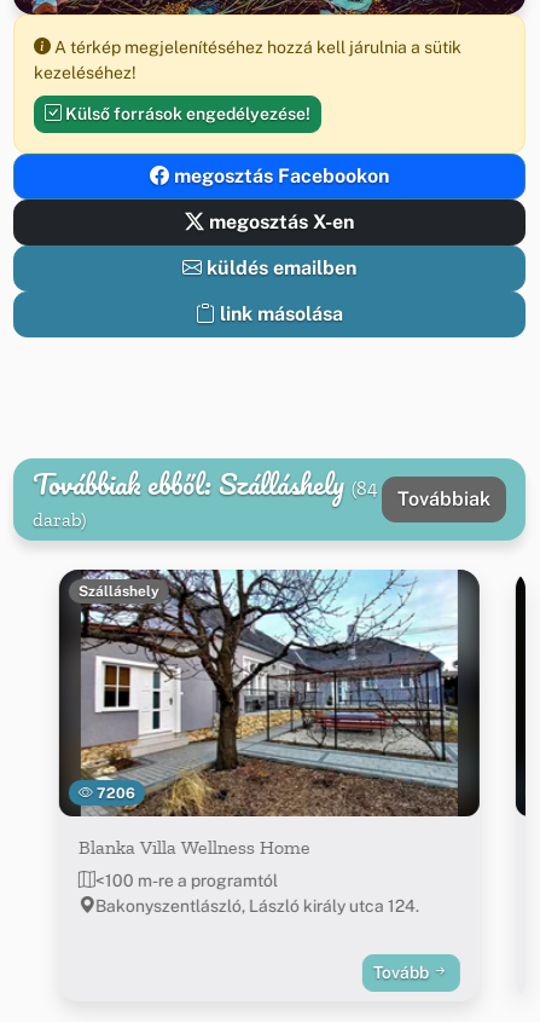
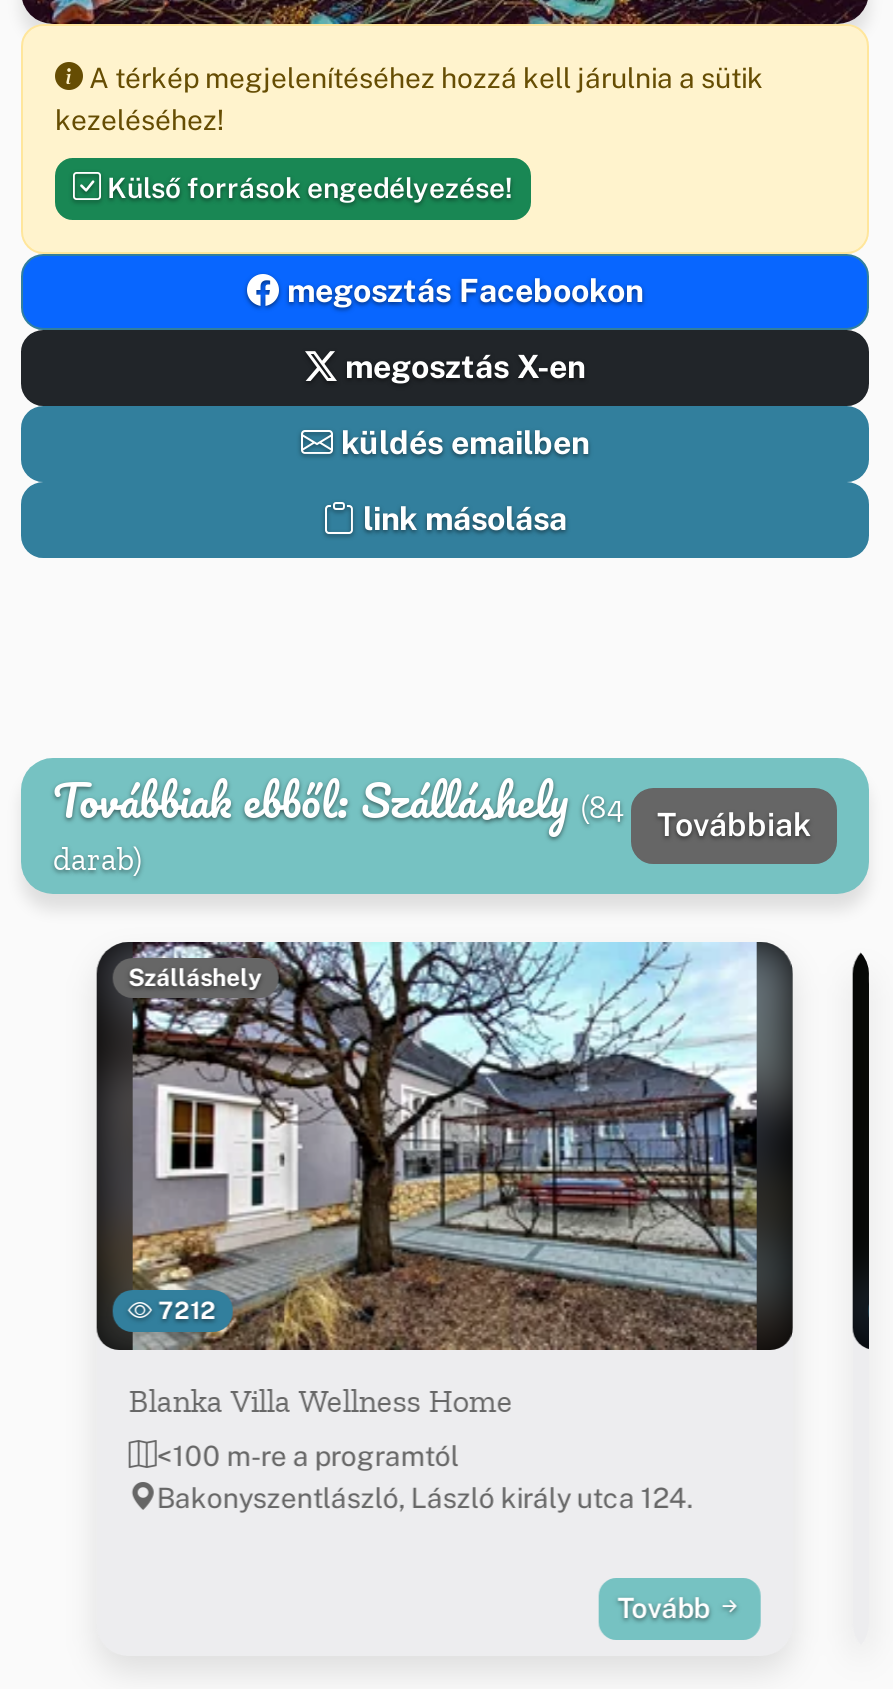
- 7206
+ 7212
